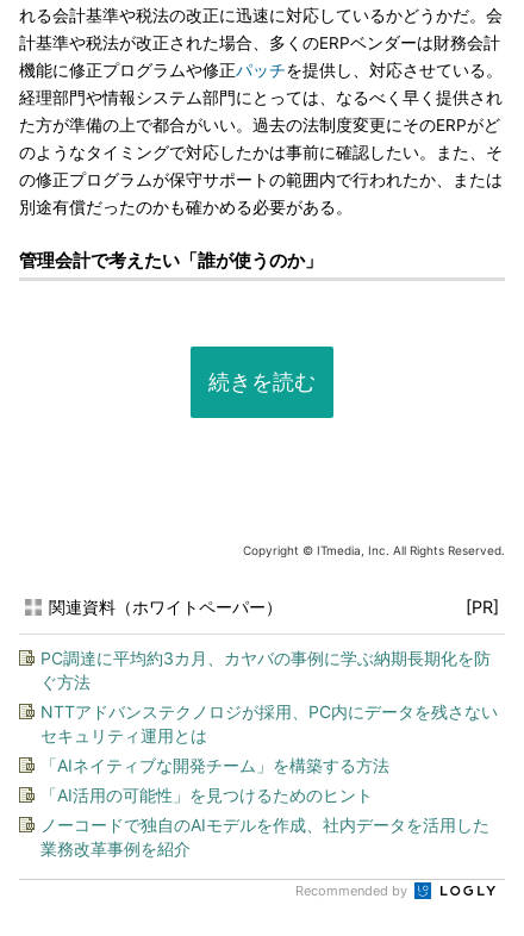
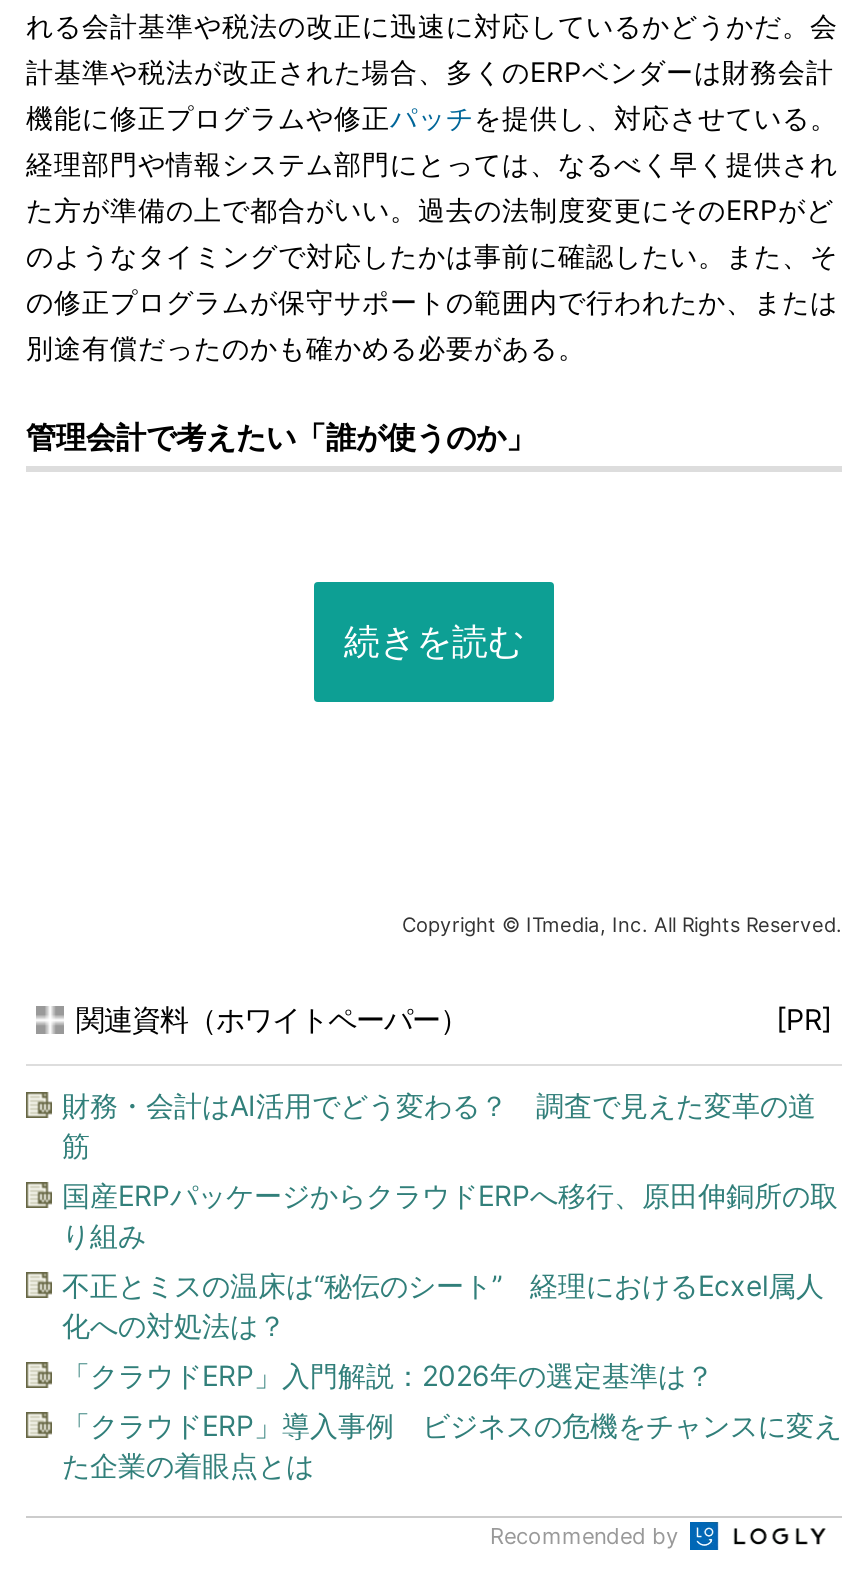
- PC調達に平均約3カ月、カヤバの事例に学ぶ納期長期化を防
- ぐ方法
+ 財務・会計はAI活用でどう変わる？ 調査で見えた変革の道
+ 筋

- NTTアドバンステクノロジが採用、PC内にデータを残さない
- セキュリティ運用とは
+ 国産ERPパッケージからクラウドERPへ移行、原田伸銅所の取
+ り組み

- 「AIネイティブな開発チーム」を構築する方法
+ 不正とミスの温床は“秘伝のシート” 経理におけるEcxel属人
+ 化への対処法は？

- 「AI活用の可能性」を見つけるためのヒント
+ 「クラウドERP」入門解説：2026年の選定基準は？

- ノーコードで独自のAIモデルを作成、社内データを活用した
- 業務改革事例を紹介
+ 「クラウドERP」導入事例 ビジネスの危機をチャンスに変え
+ た企業の着眼点とは
